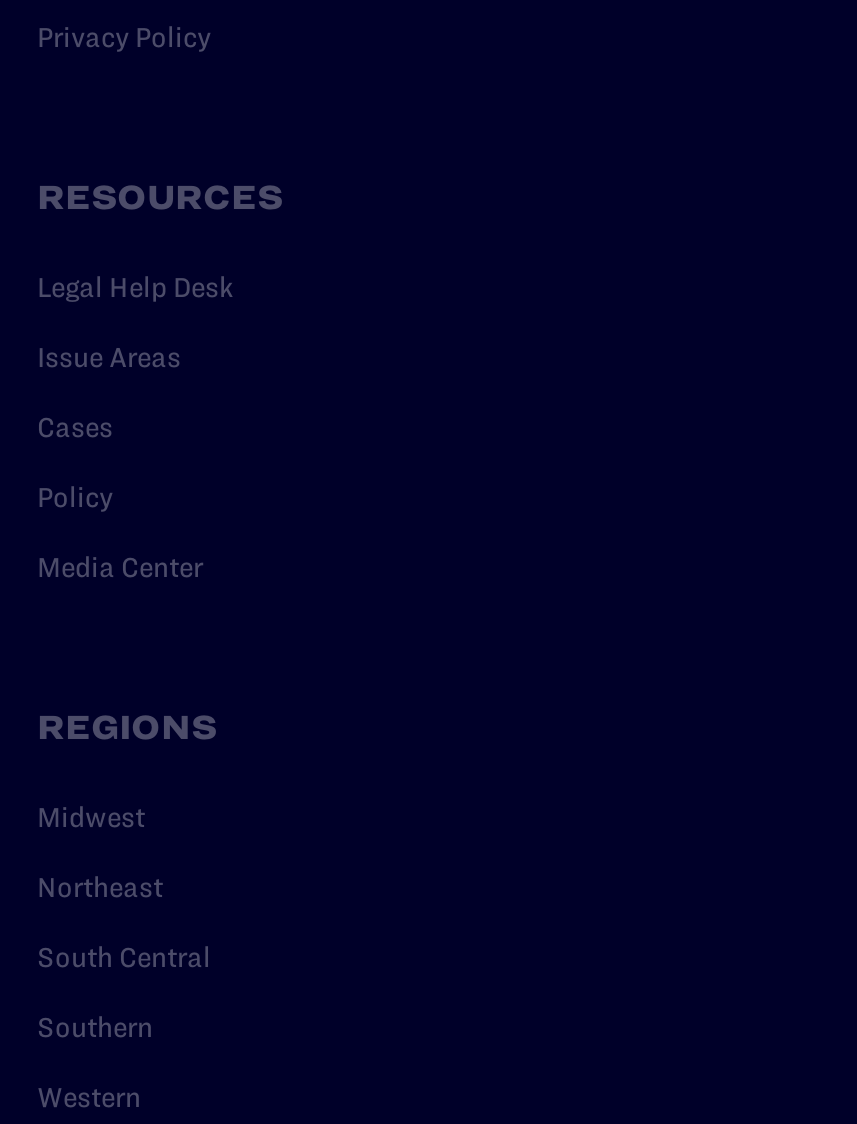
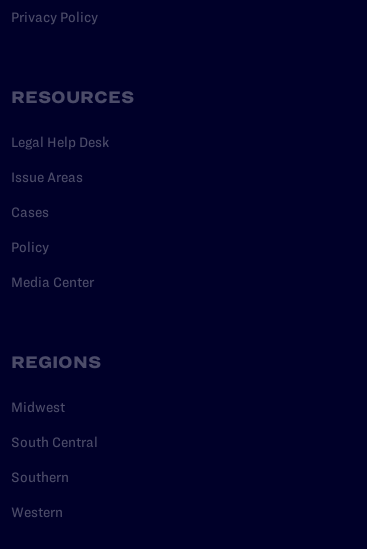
- Northeast
